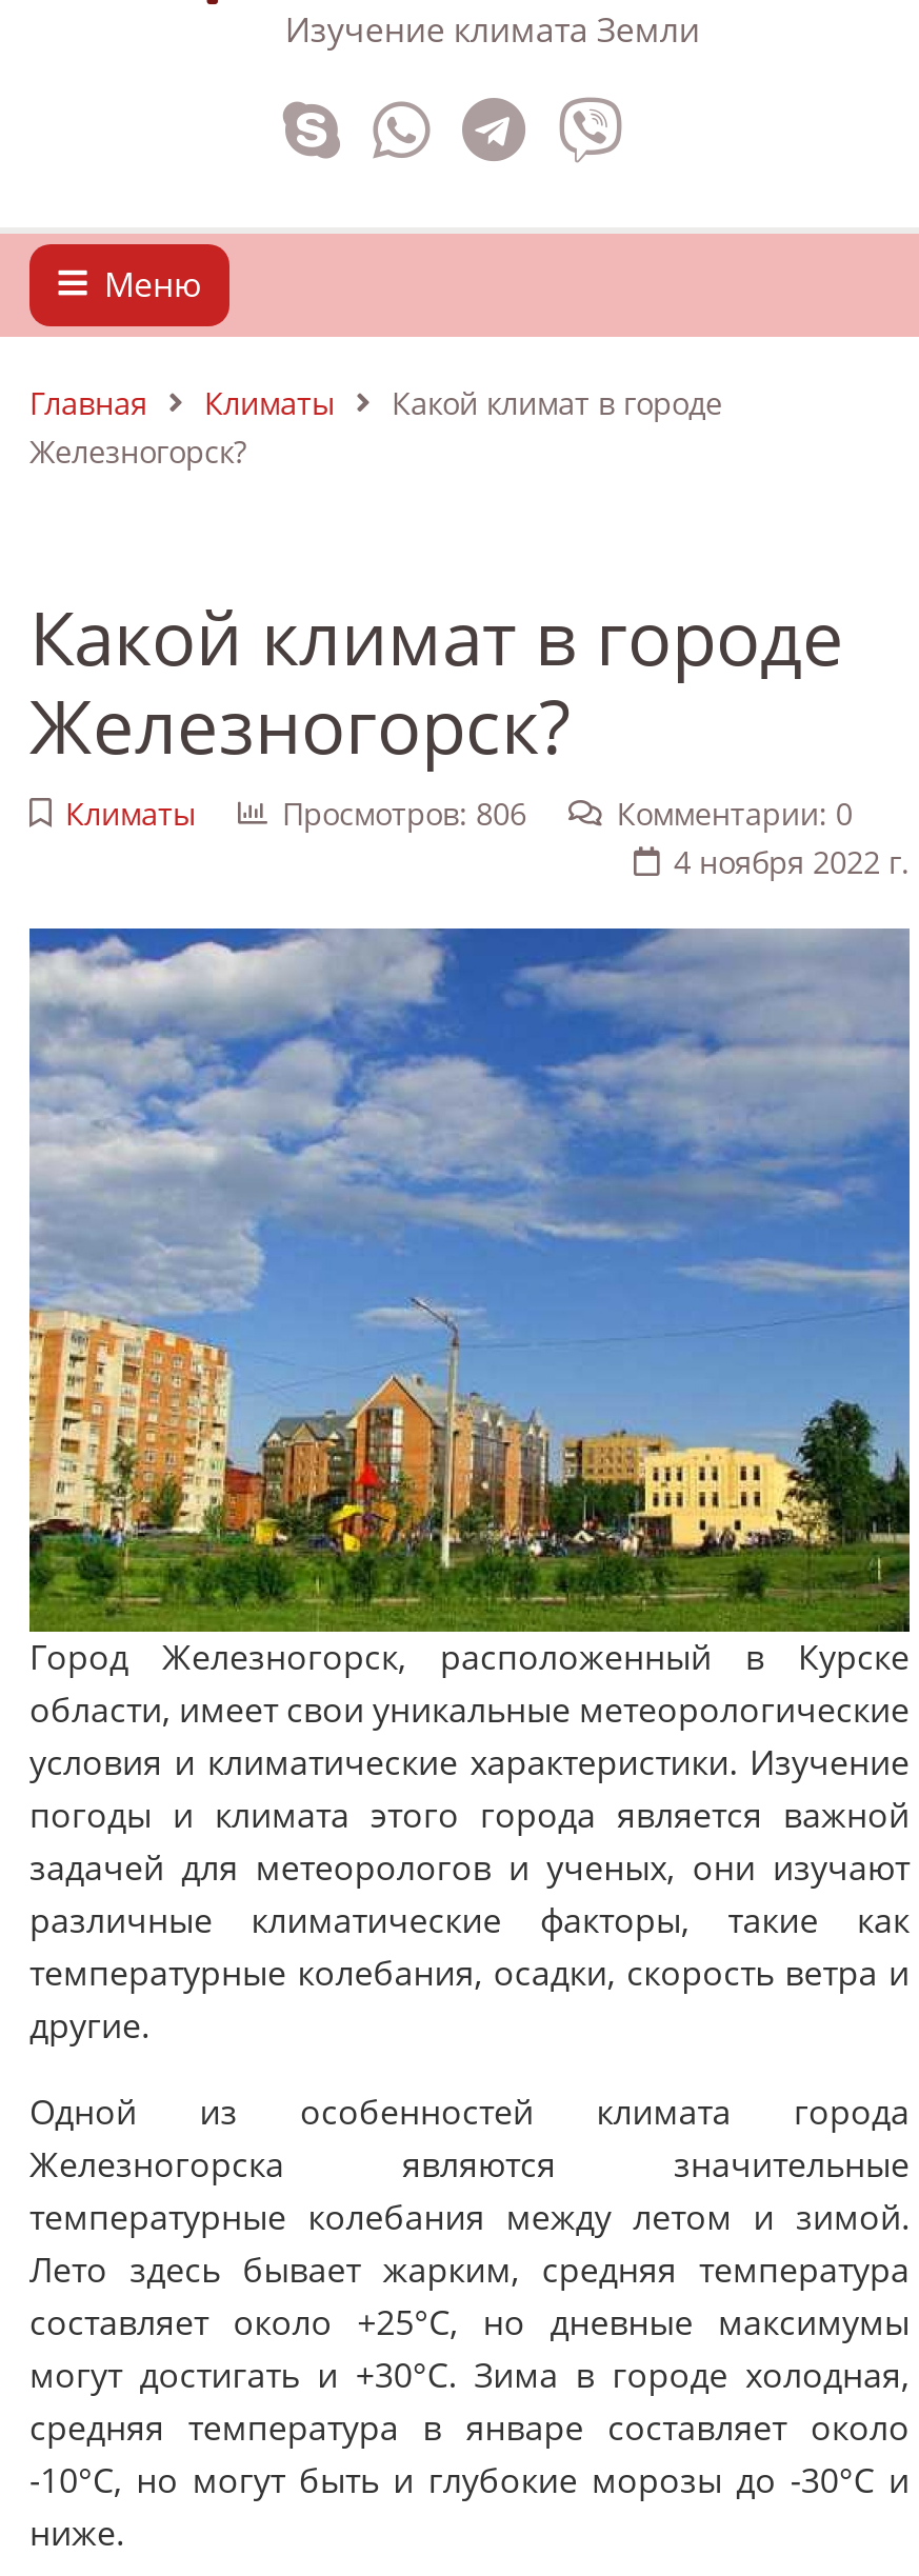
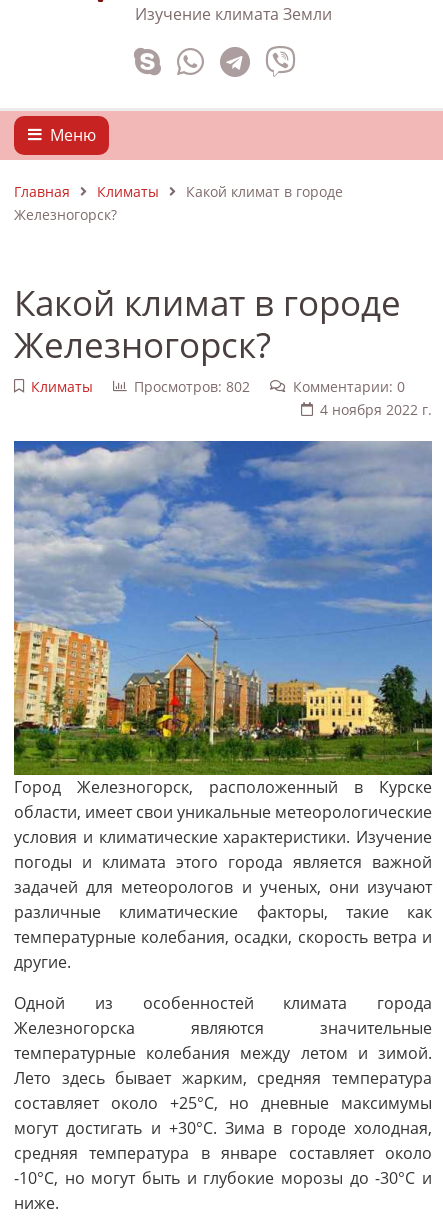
- Просмотров: 806
+ Просмотров: 802
